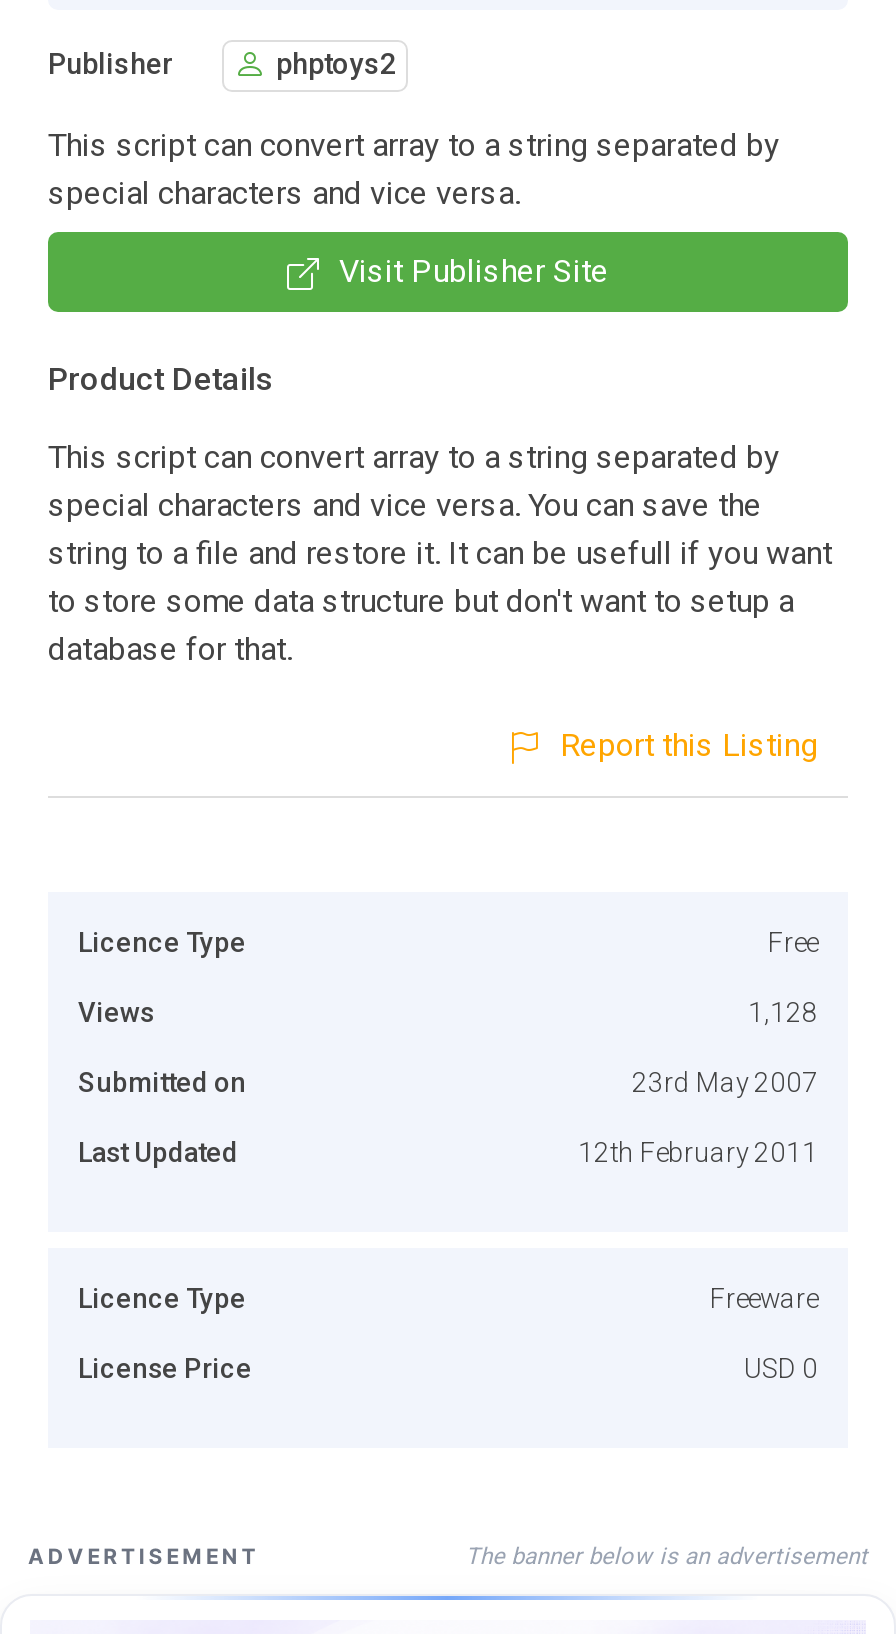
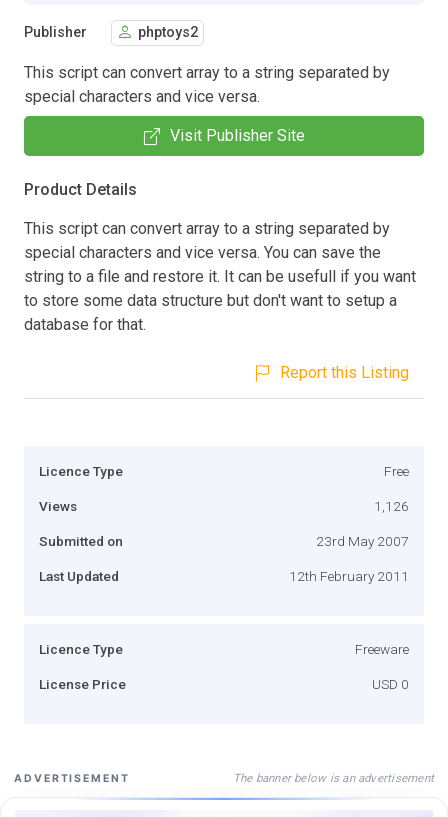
- 1,128
+ 1,126
